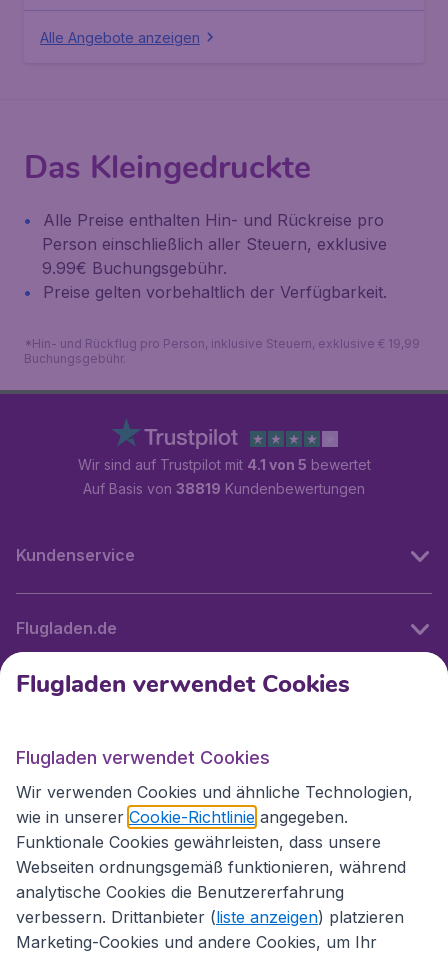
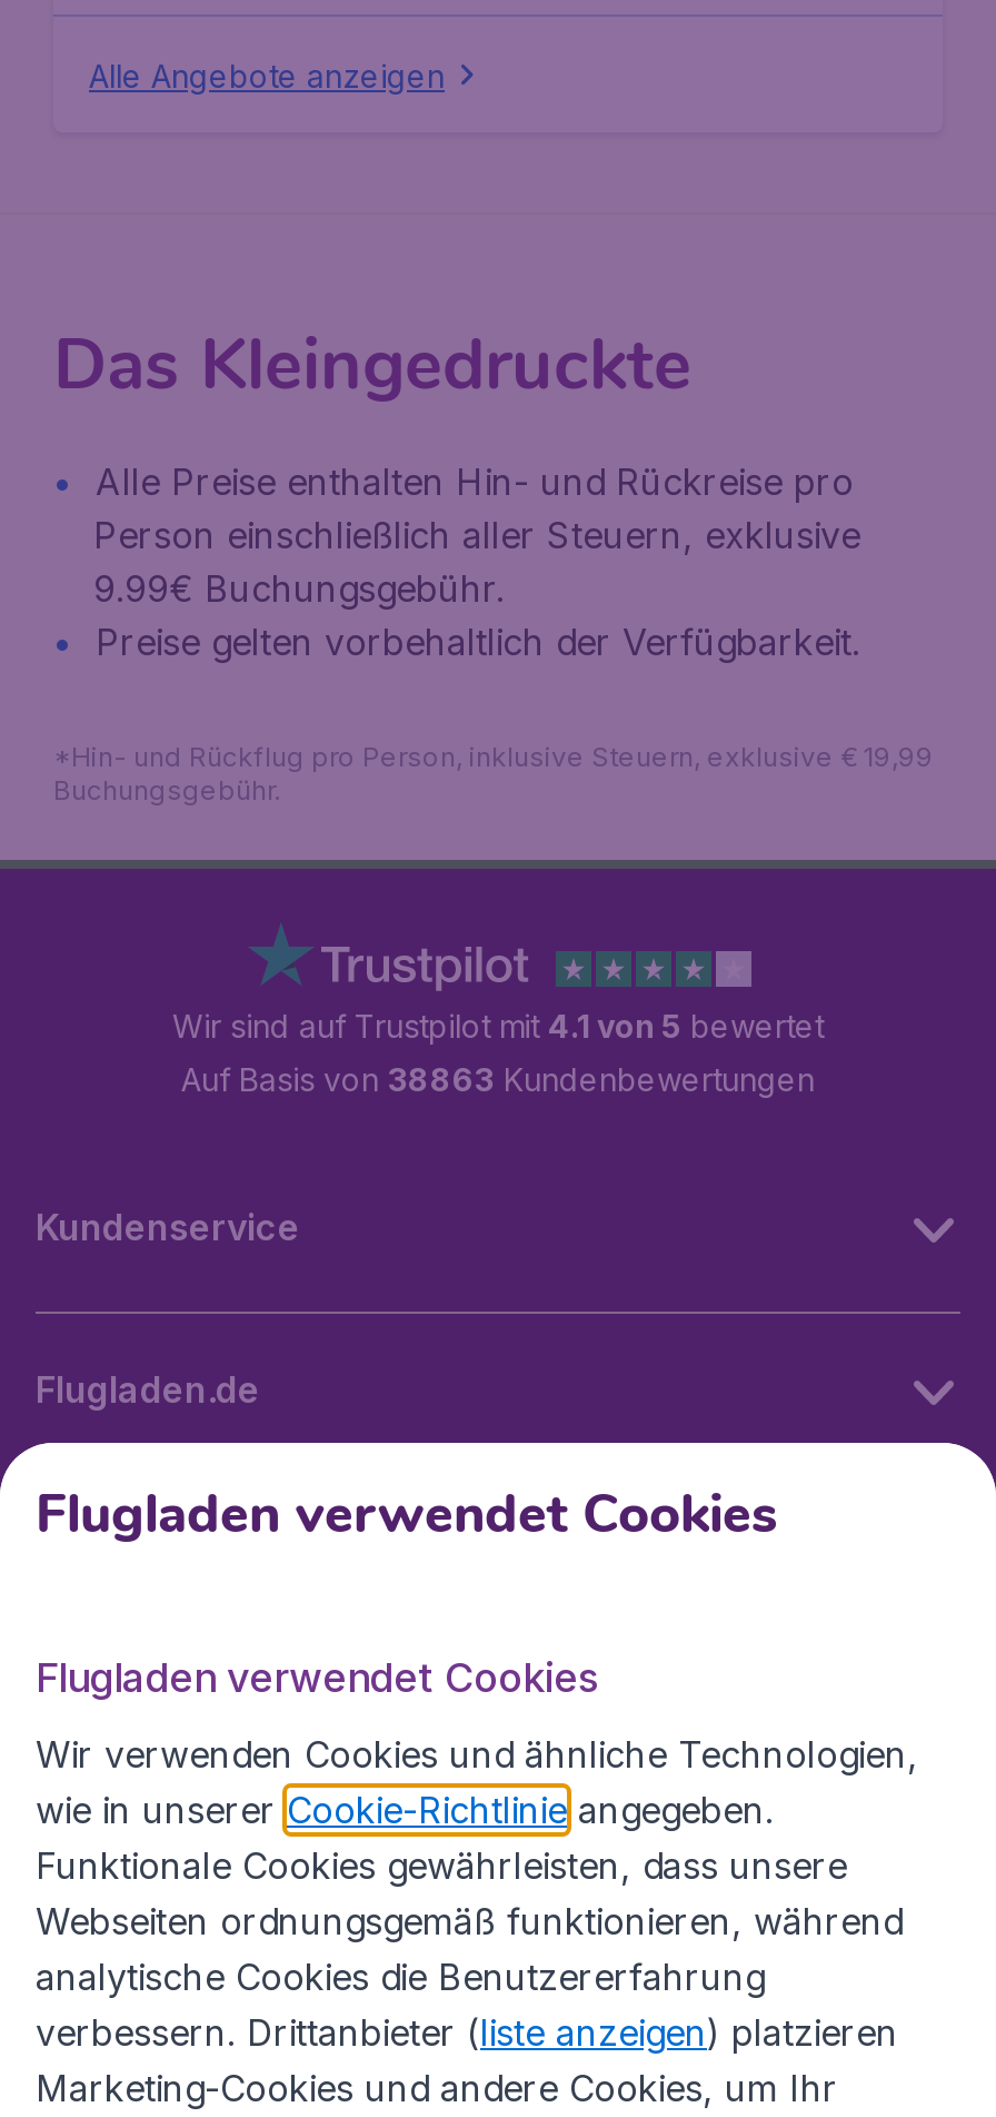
- Auf Basis von 38819 Kundenbewertungen
+ Auf Basis von 38863 Kundenbewertungen
